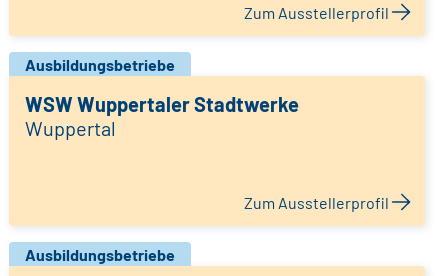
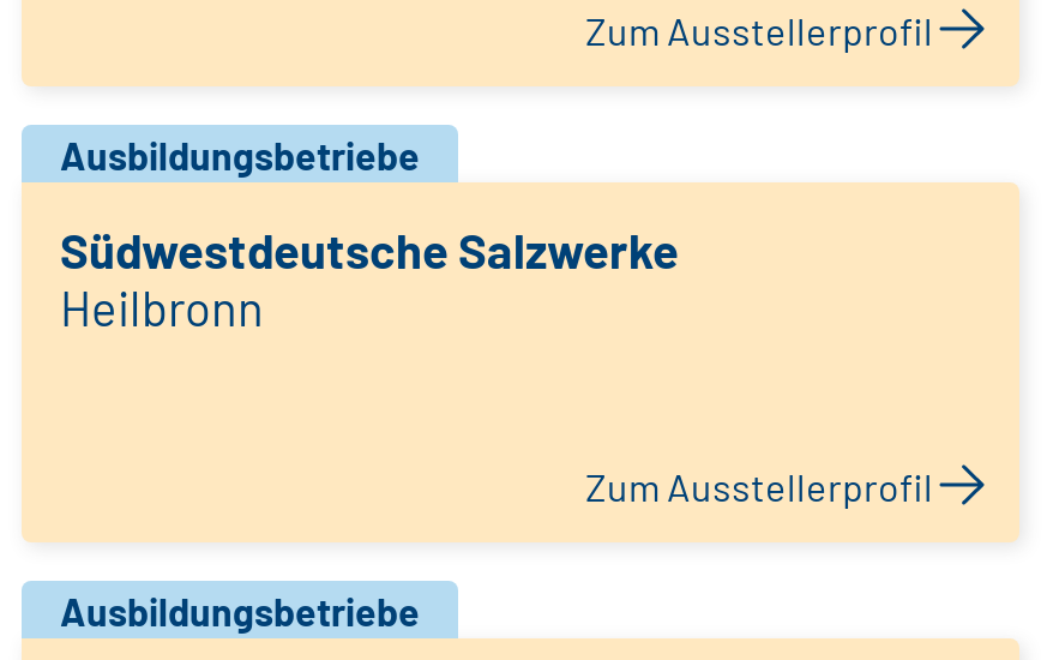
- WSW Wuppertaler Stadtwerke
- Wuppertal
+ Südwestdeutsche Salzwerke
+ Heilbronn
